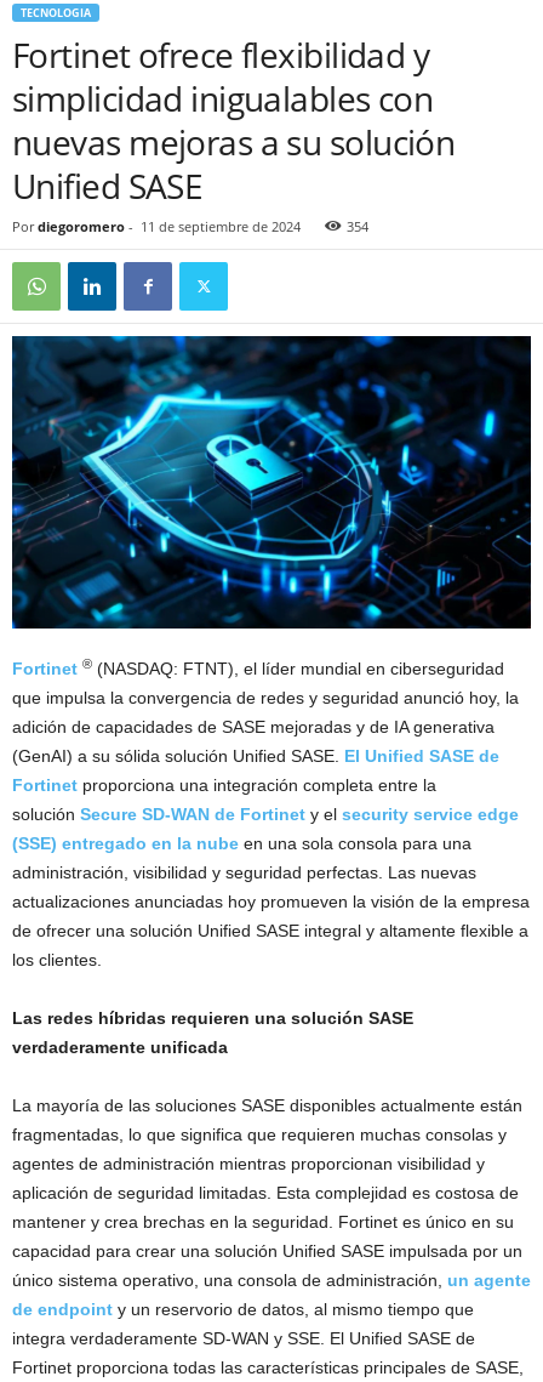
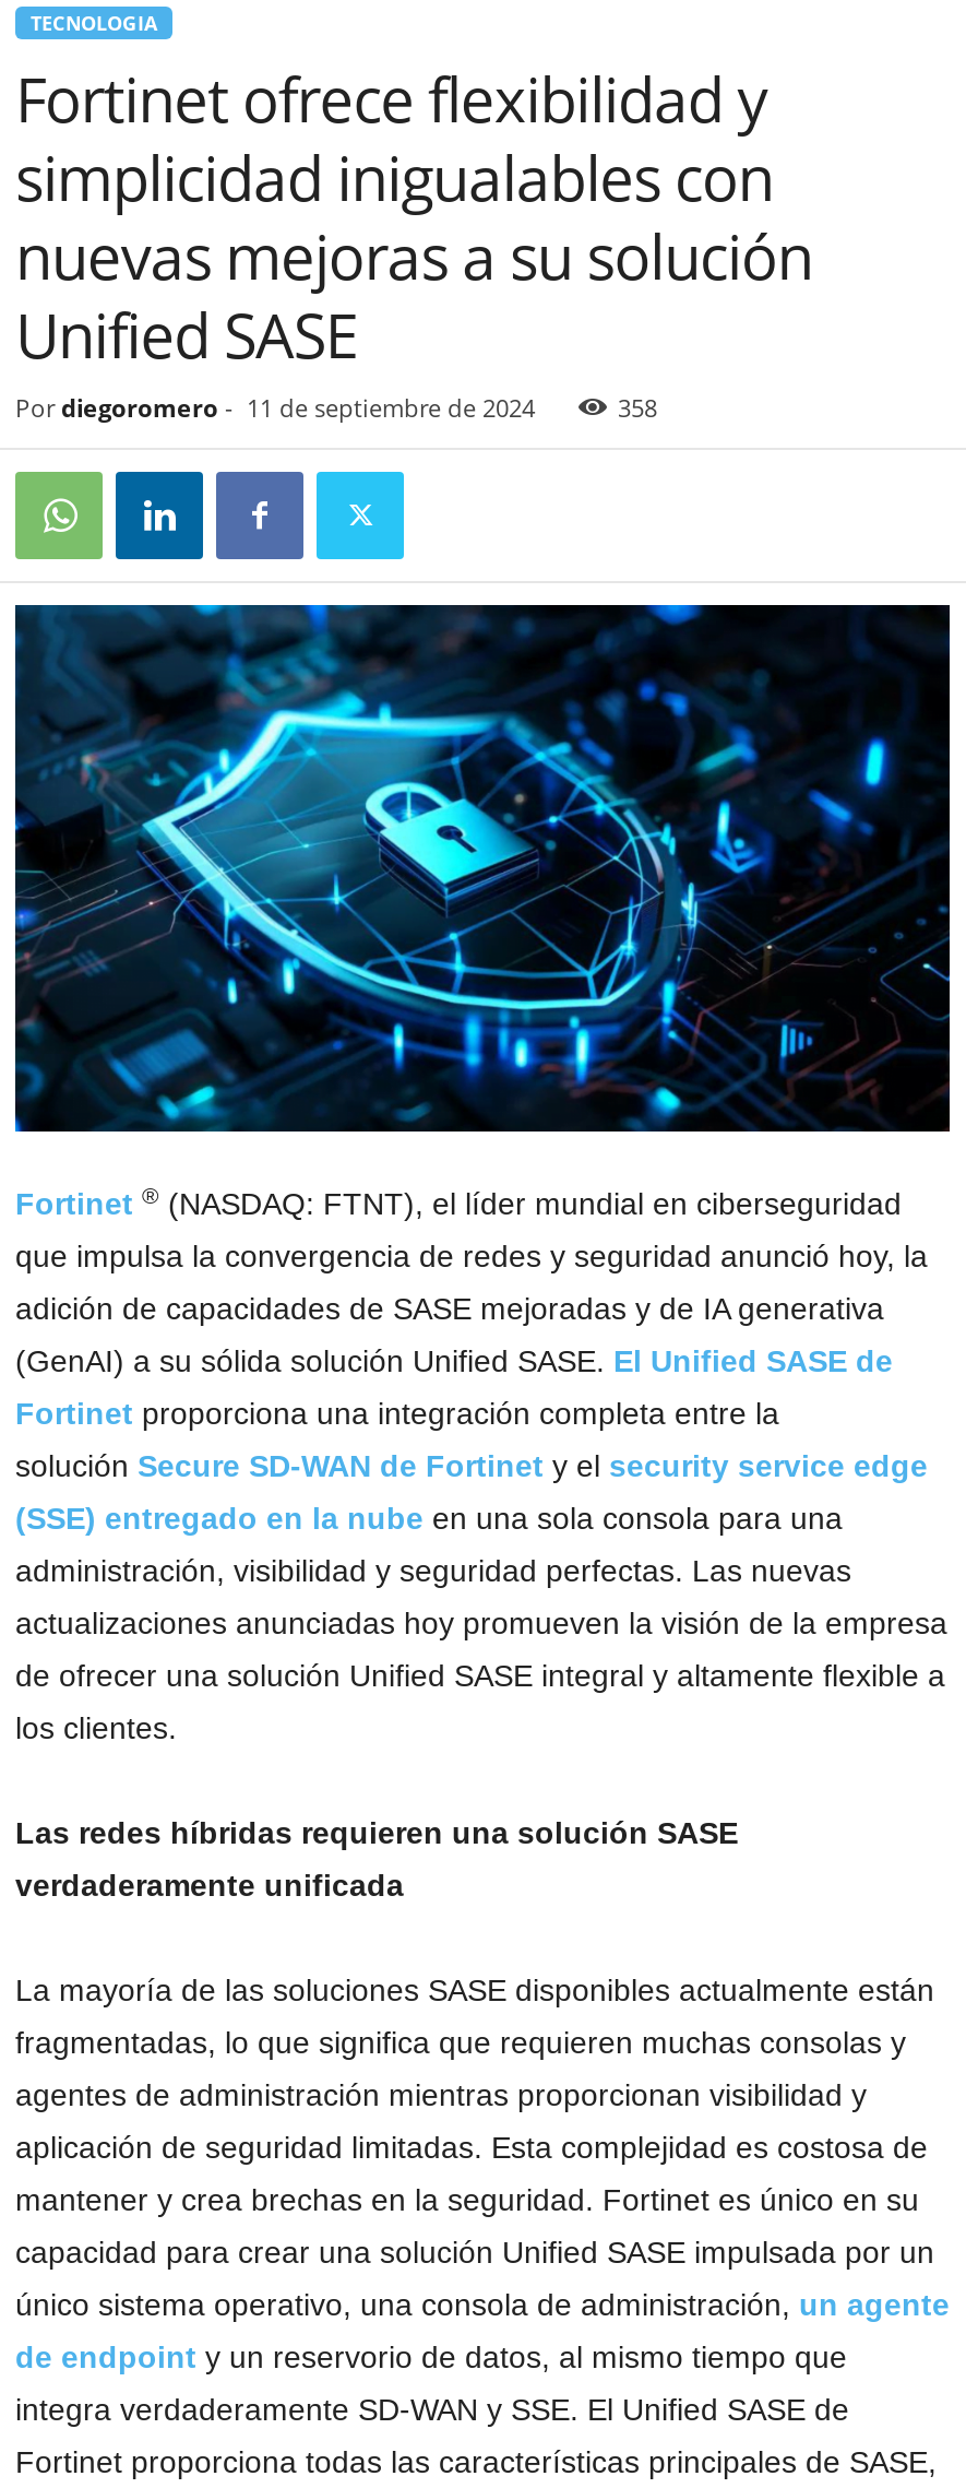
- 354
+ 358
